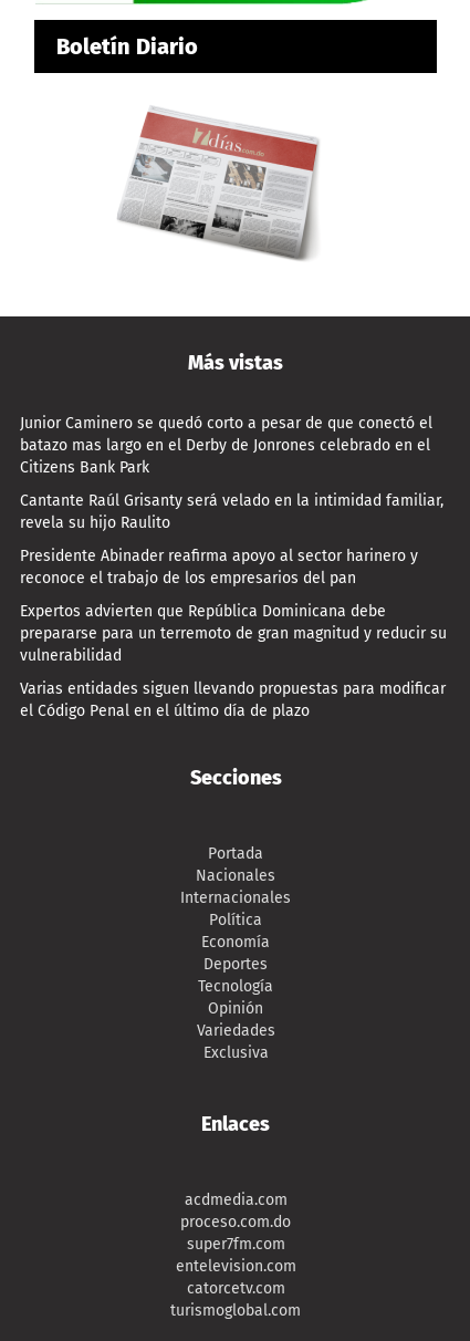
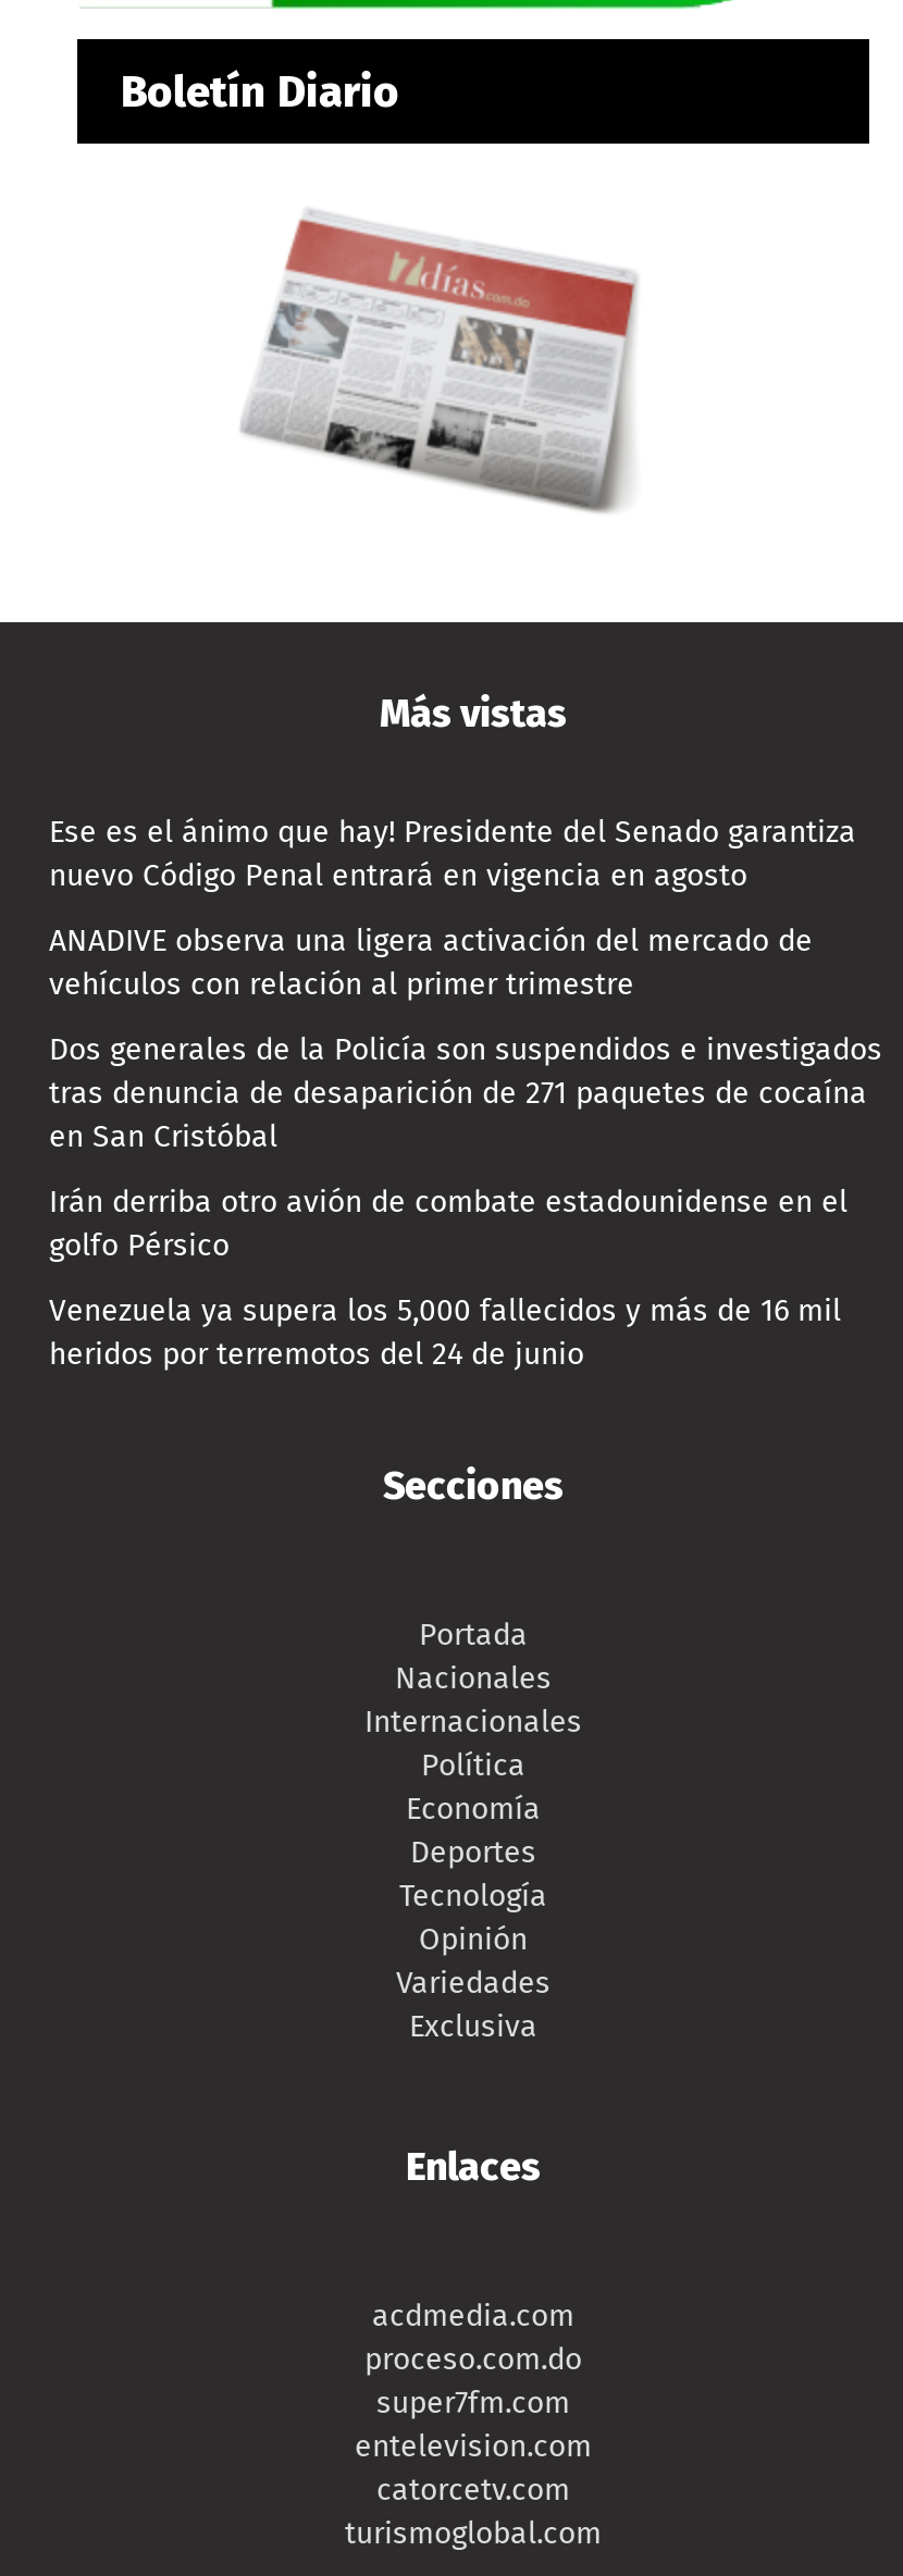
- Junior Caminero se quedó corto a pesar de que conectó el
- batazo mas largo en el Derby de Jonrones celebrado en el
- Citizens Bank Park
+ Ese es el ánimo que hay! Presidente del Senado garantiza
+ nuevo Código Penal entrará en vigencia en agosto

- Cantante Raúl Grisanty será velado en la intimidad familiar,
- revela su hijo Raulito
+ ANADIVE observa una ligera activación del mercado de
+ vehículos con relación al primer trimestre

- Presidente Abinader reafirma apoyo al sector harinero y
- reconoce el trabajo de los empresarios del pan
+ Dos generales de la Policía son suspendidos e investigados
+ tras denuncia de desaparición de 271 paquetes de cocaína
+ en San Cristóbal

- Expertos advierten que República Dominicana debe
- prepararse para un terremoto de gran magnitud y reducir su
- vulnerabilidad
+ Irán derriba otro avión de combate estadounidense en el
+ golfo Pérsico

- Varias entidades siguen llevando propuestas para modificar
- el Código Penal en el último día de plazo
+ Venezuela ya supera los 5,000 fallecidos y más de 16 mil
+ heridos por terremotos del 24 de junio
